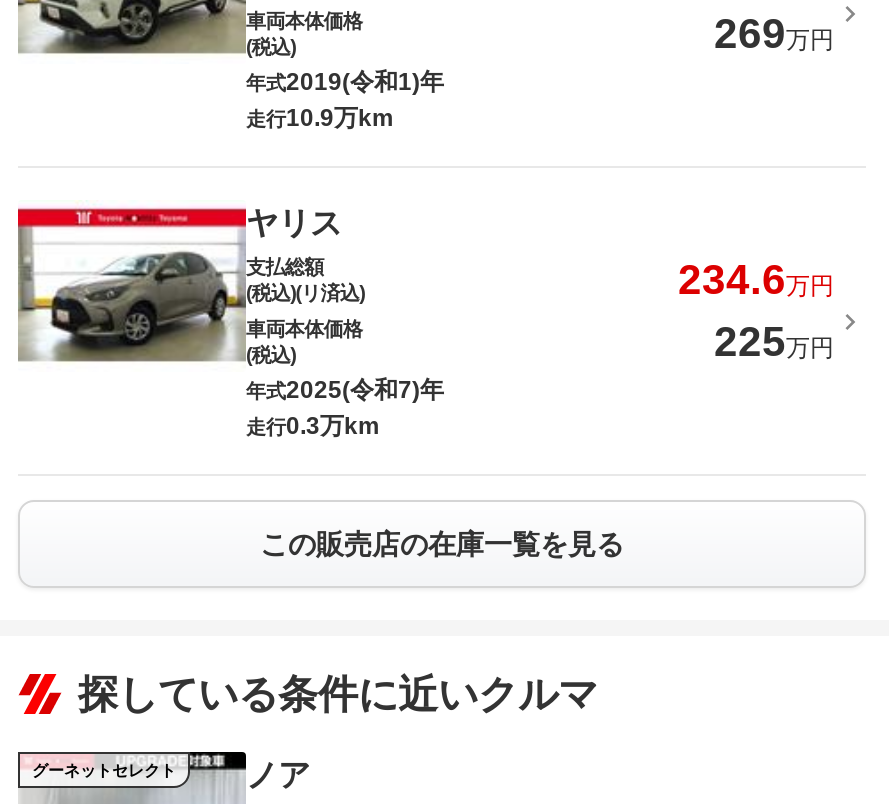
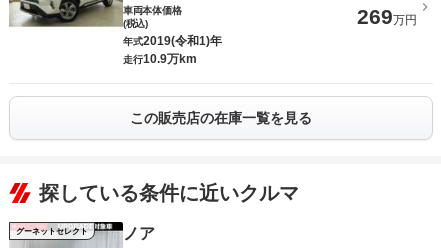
- [image]
- ヤリス
- 支払総額
- (税込)(リ済込)
- 234.6万円
- 車両本体価格
- (税込)
- 225万円
- 年式2025(令和7)年
- 走行0.3万km
